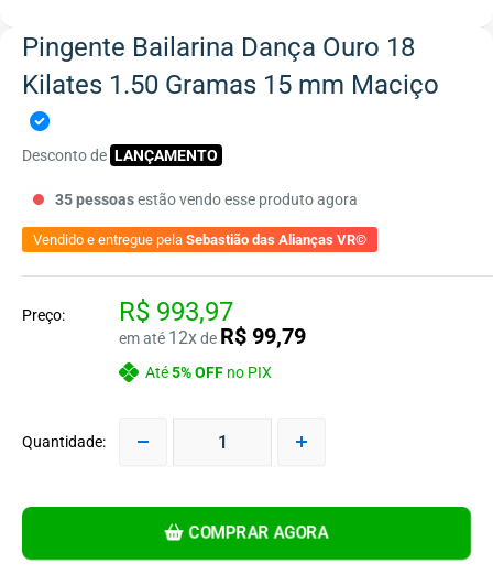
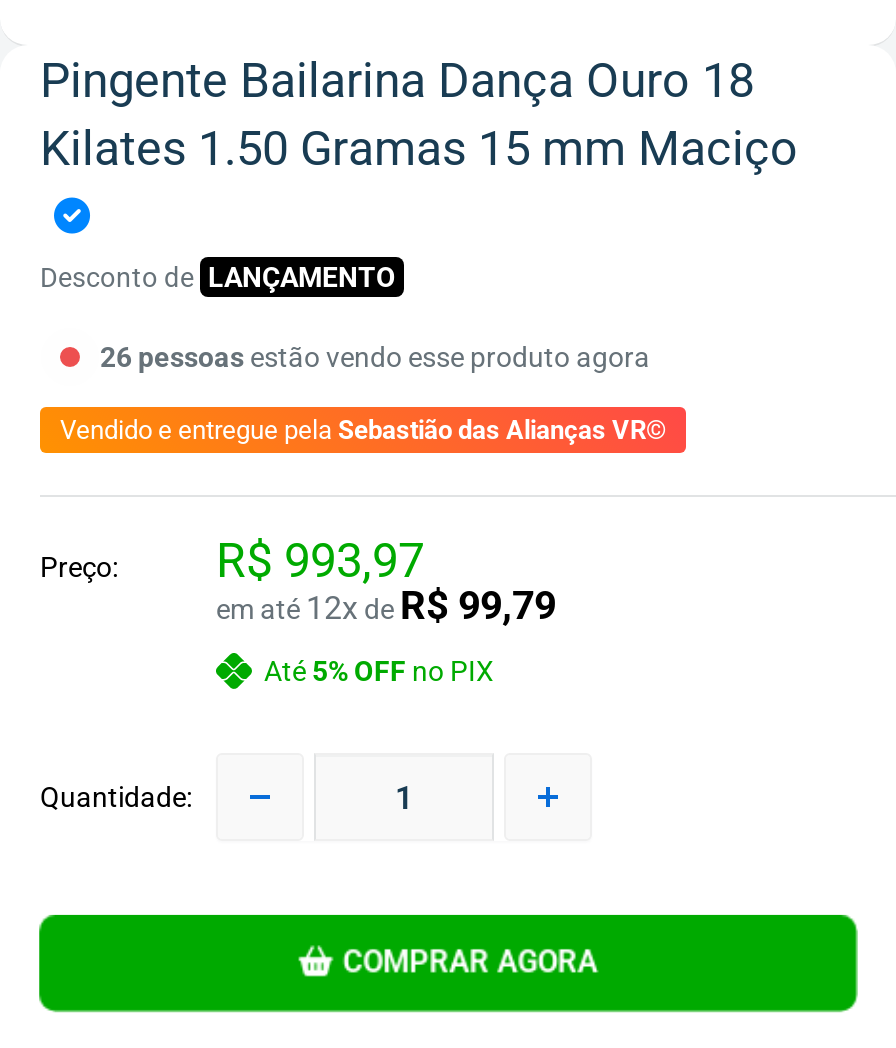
- 35 pessoas estão vendo esse produto agora
+ 26 pessoas estão vendo esse produto agora
